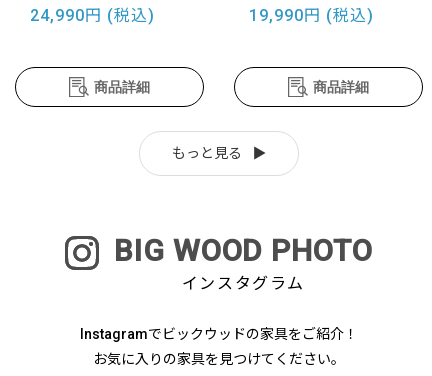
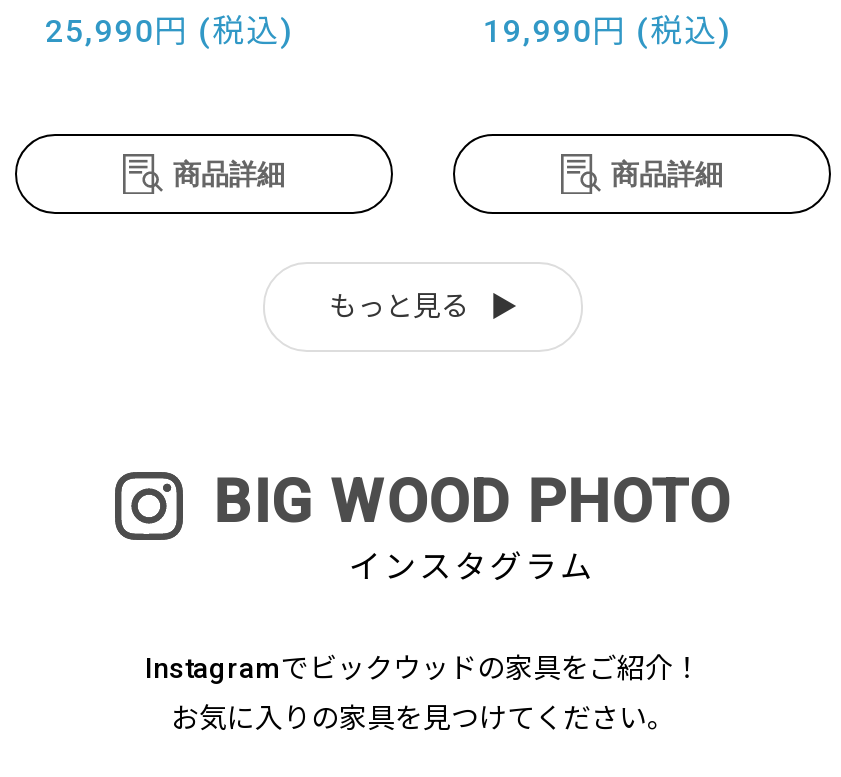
- 24,990円 (税込)
+ 25,990円 (税込)
